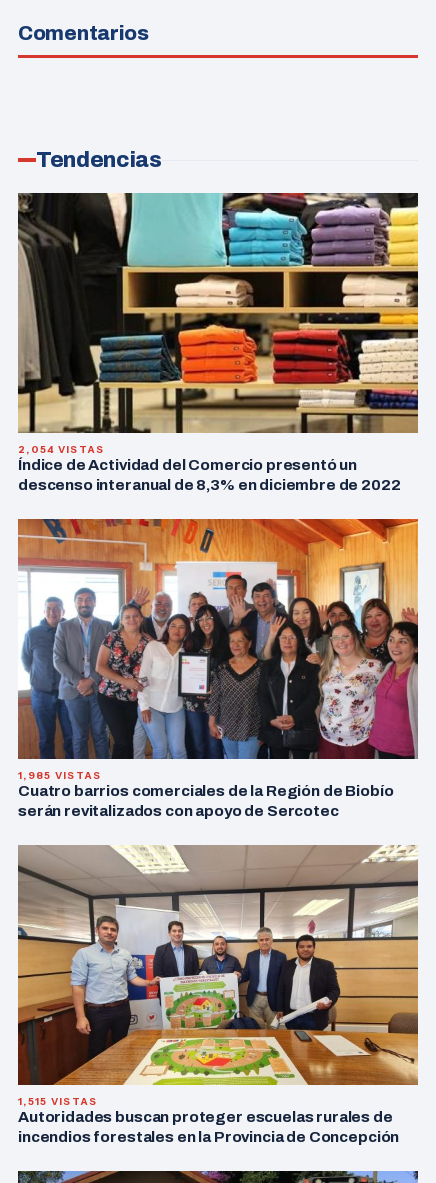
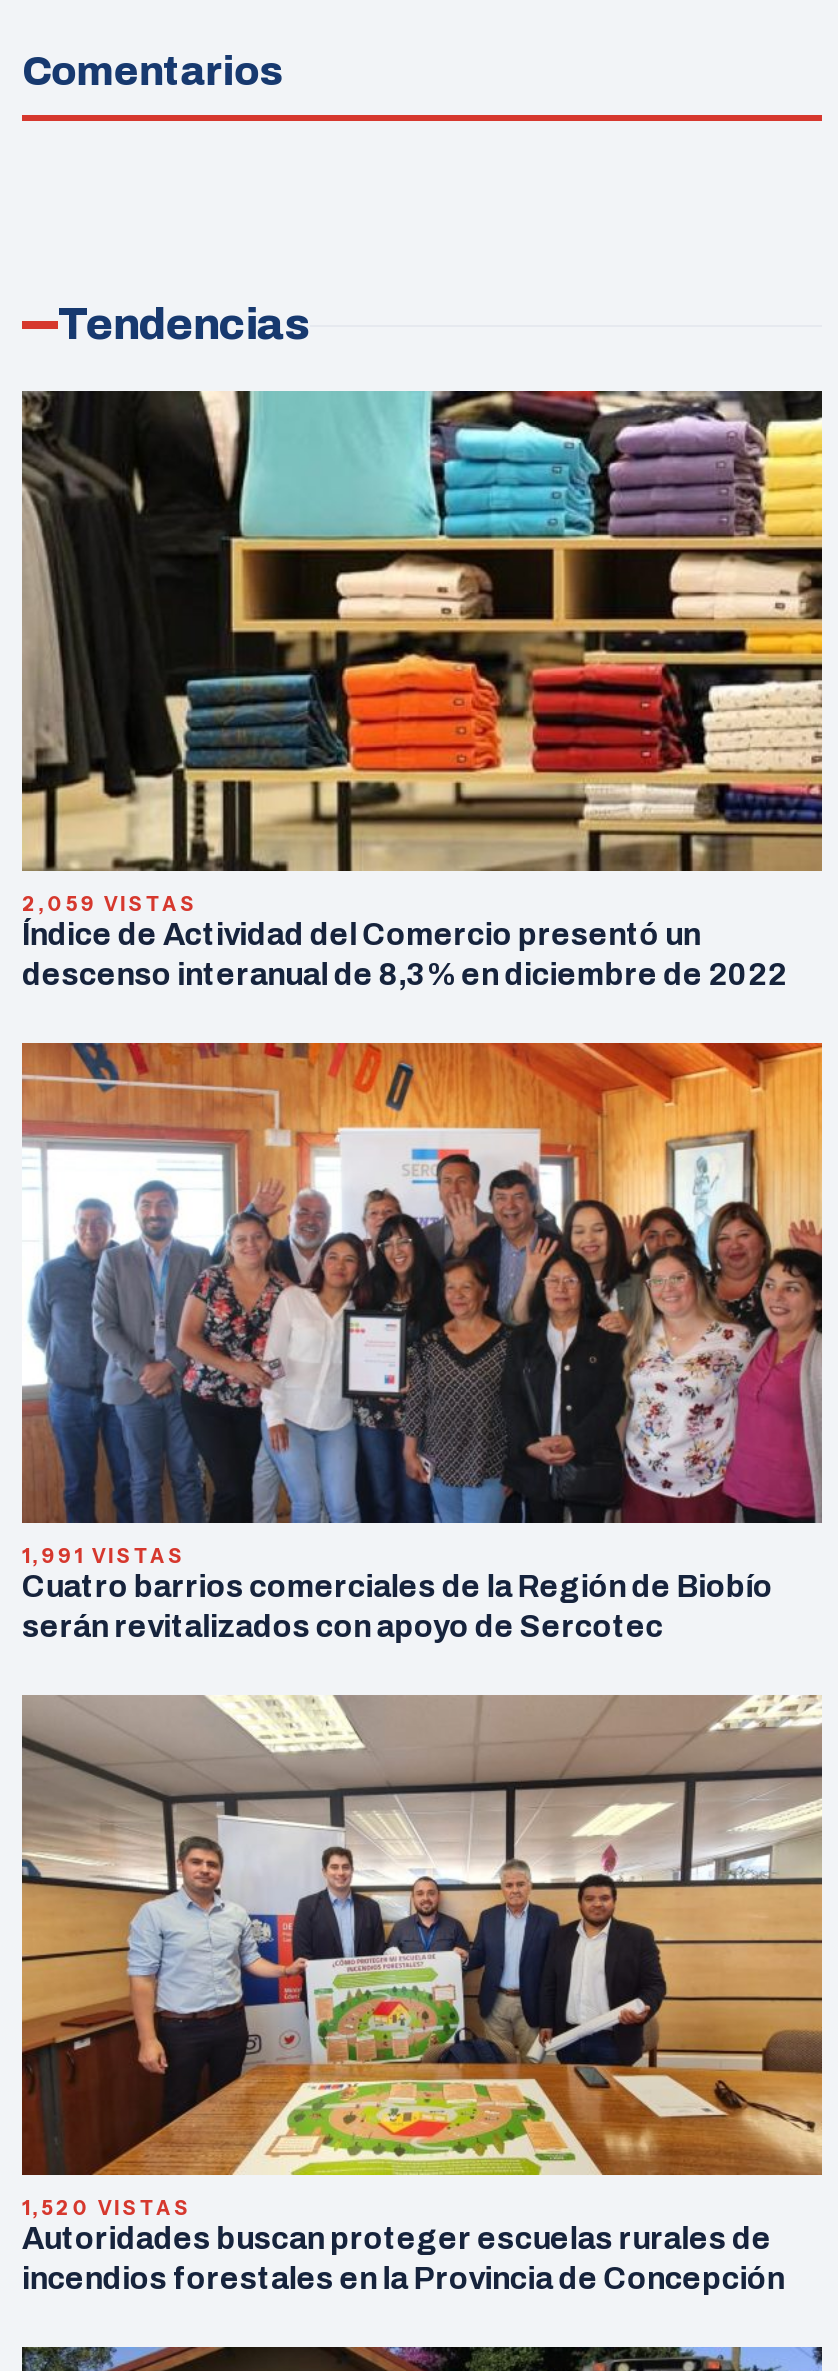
- 2,054 VISTAS
+ 2,059 VISTAS

- 1,985 VISTAS
+ 1,991 VISTAS

- 1,515 VISTAS
+ 1,520 VISTAS
